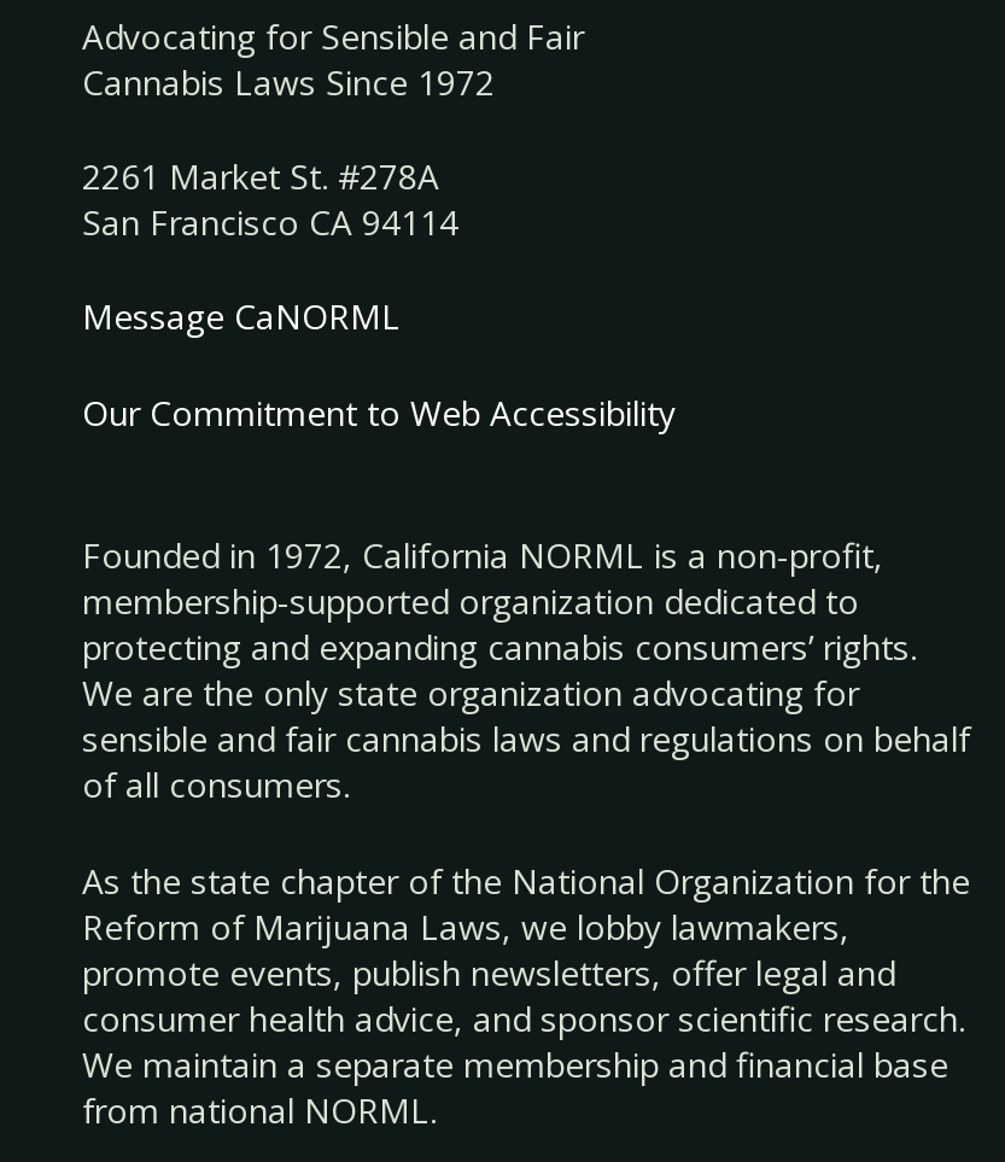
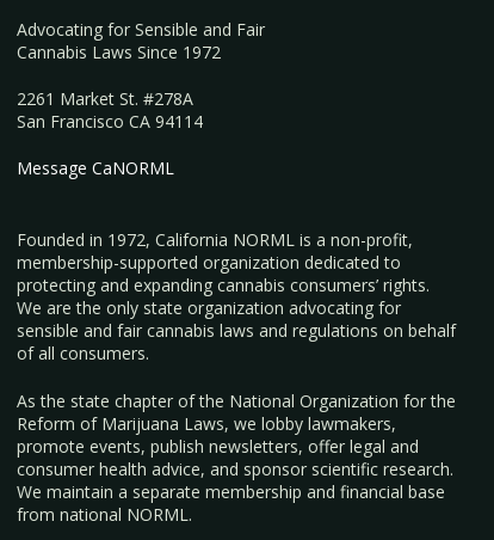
- Our Commitment to Web Accessibility
